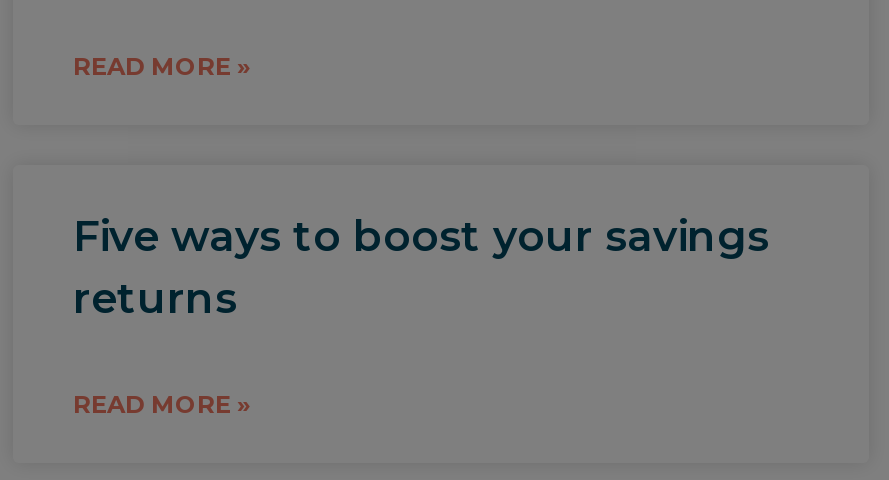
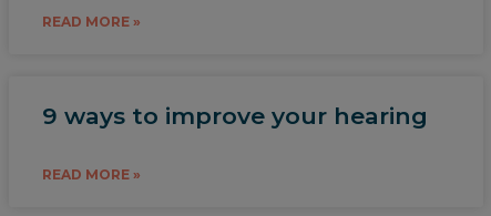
- Five ways to boost your savings
- returns
+ 9 ways to improve your hearing
